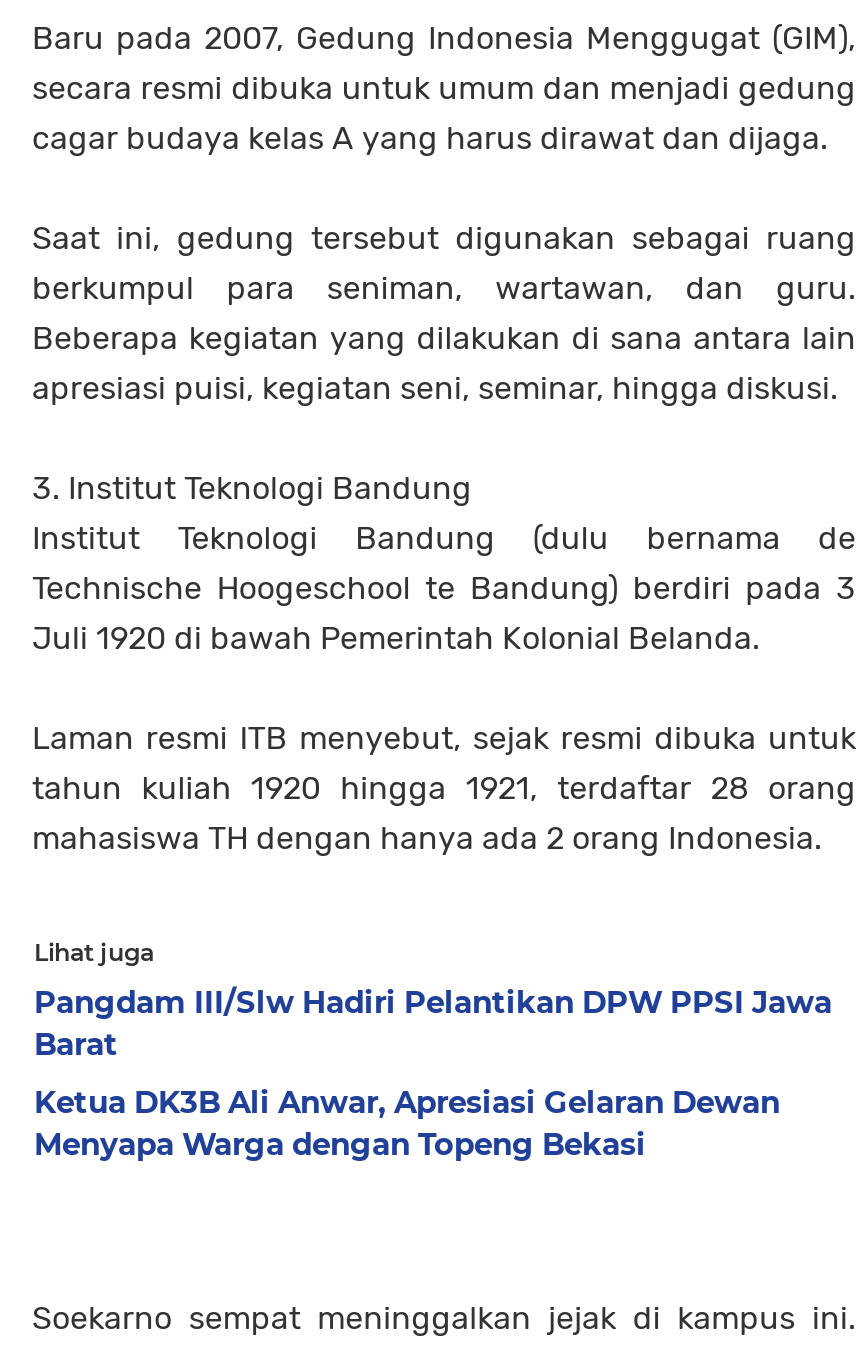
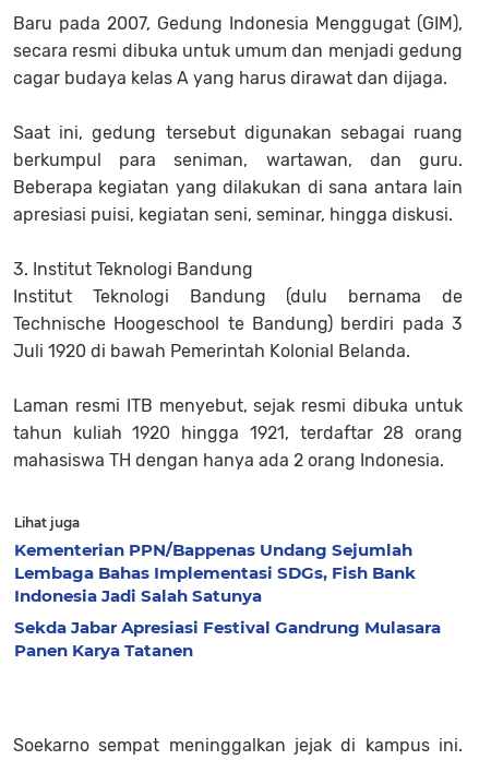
- Pangdam III/Slw Hadiri Pelantikan DPW PPSI Jawa
- Barat
+ Kementerian PPN/Bappenas Undang Sejumlah
+ Lembaga Bahas Implementasi SDGs, Fish Bank
+ Indonesia Jadi Salah Satunya

- Ketua DK3B Ali Anwar, Apresiasi Gelaran Dewan
- Menyapa Warga dengan Topeng Bekasi
+ Sekda Jabar Apresiasi Festival Gandrung Mulasara
+ Panen Karya Tatanen
